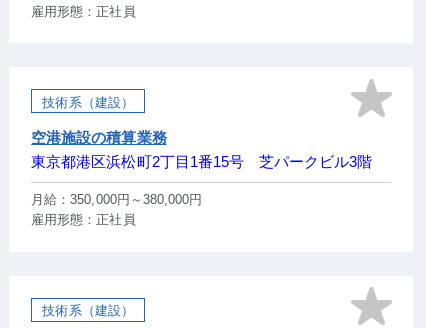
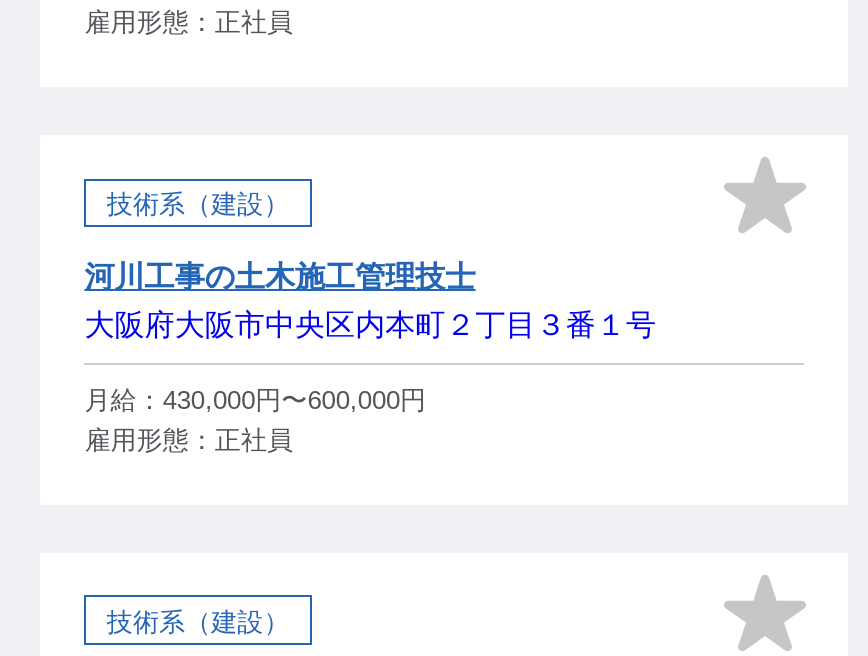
- 空港施設の積算業務
- 東京都港区浜松町2丁目1番15号 芝パークビル3階
+ 河川工事の土木施工管理技士
+ 大阪府大阪市中央区内本町２丁目３番１号

- 月給：350,000円～380,000円
+ 月給：430,000円〜600,000円
